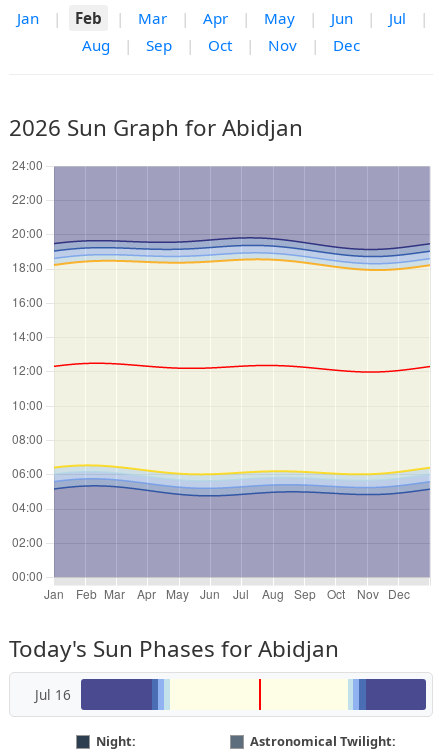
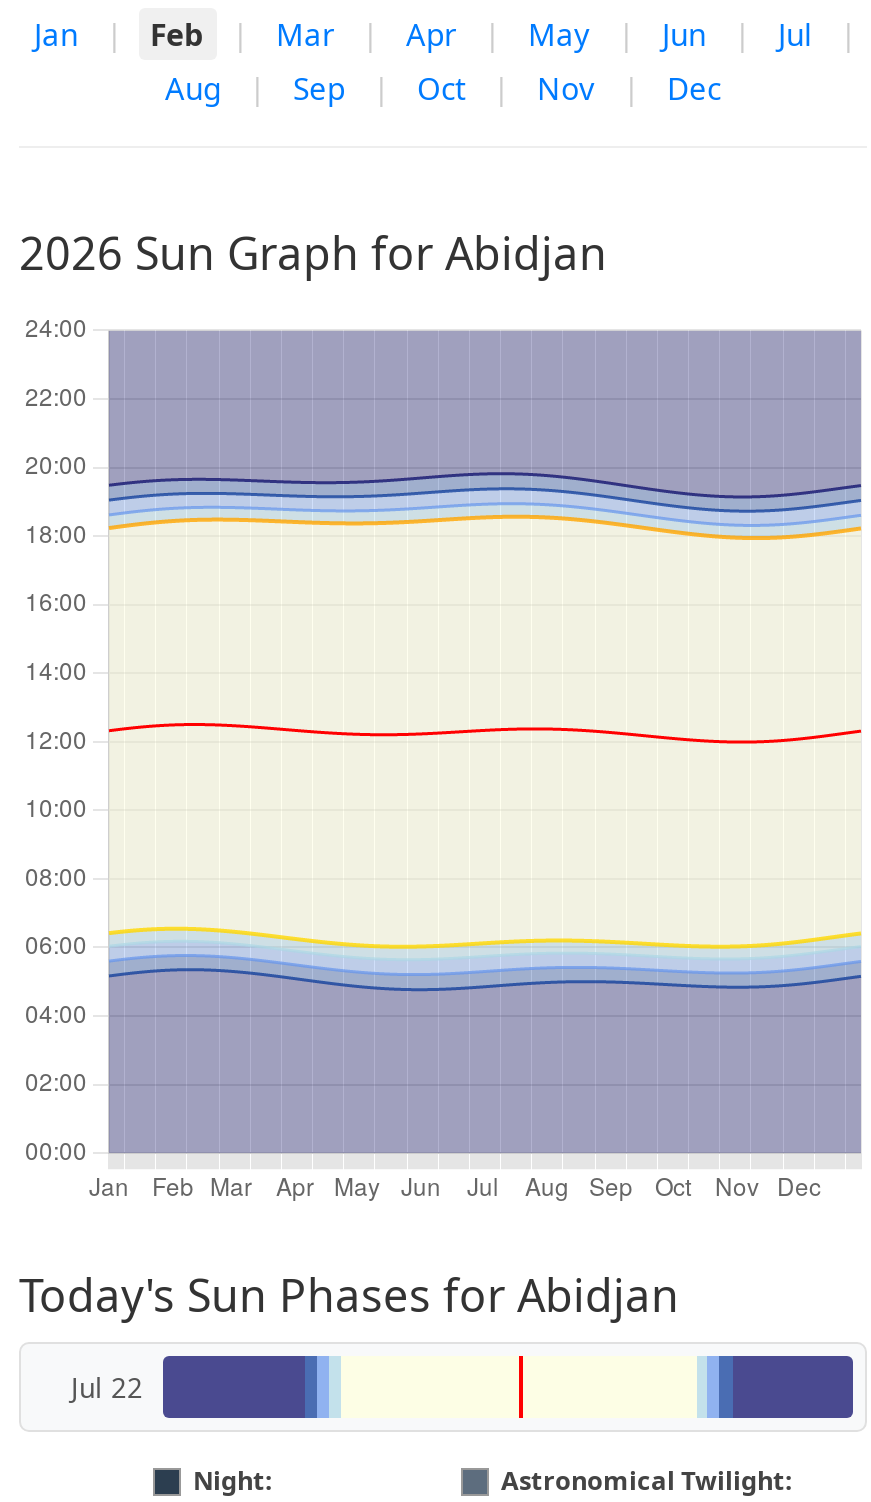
- Jul 16
+ Jul 22
